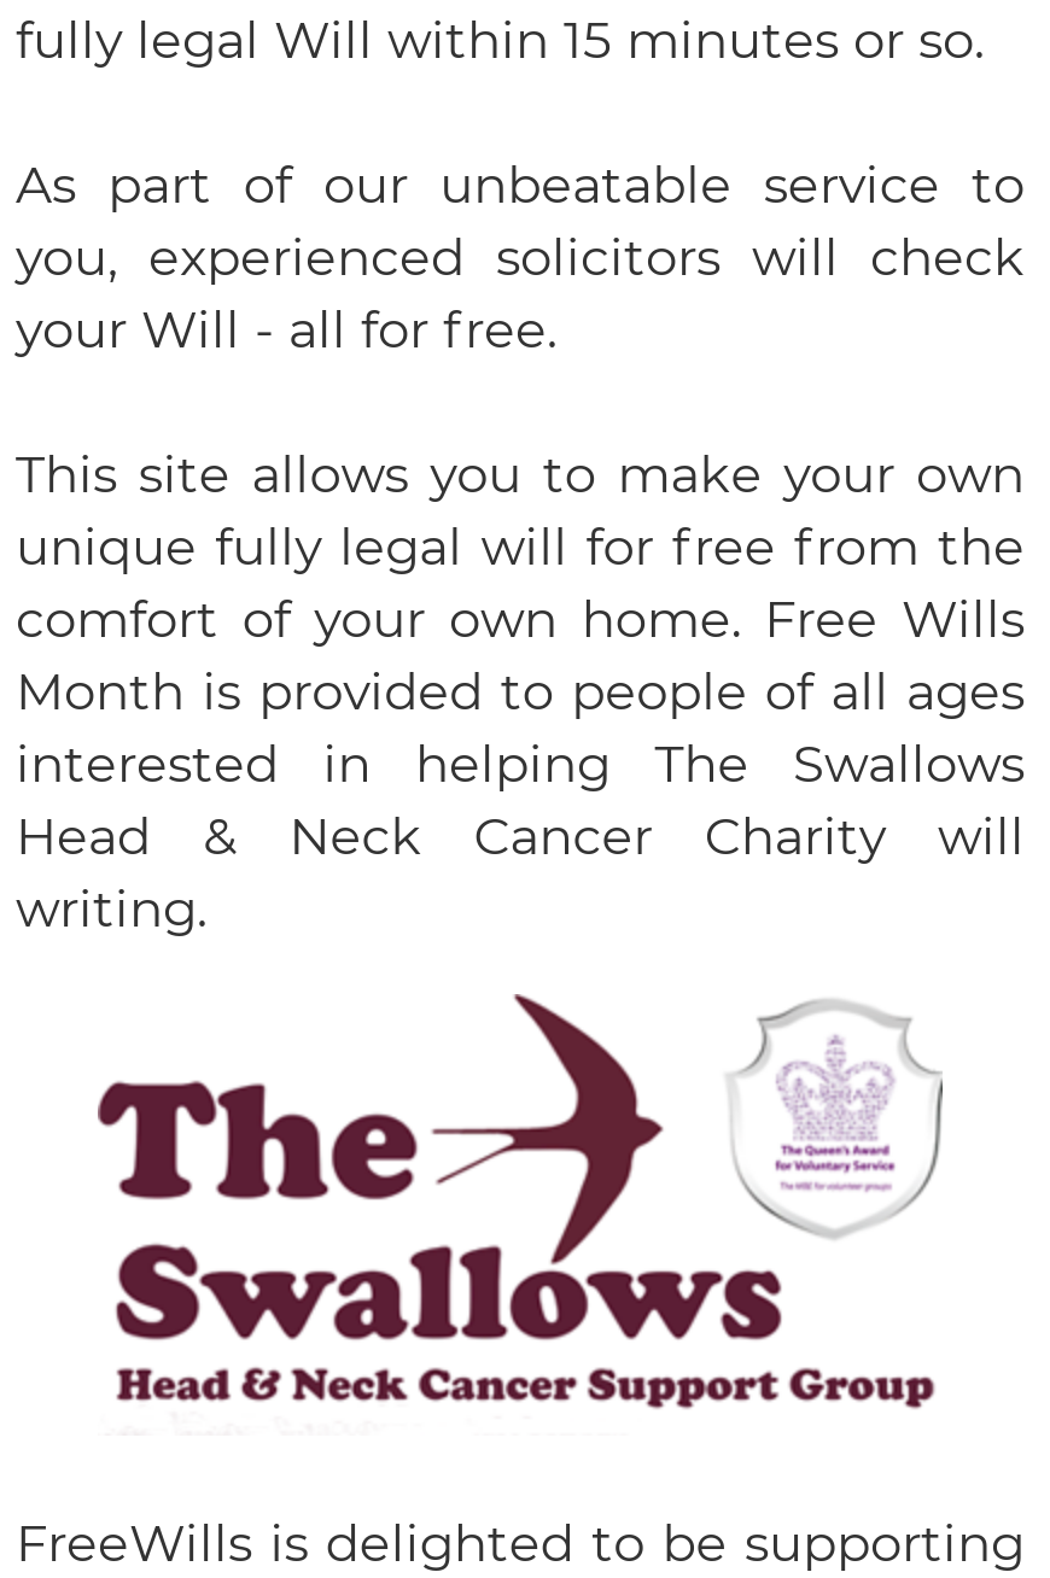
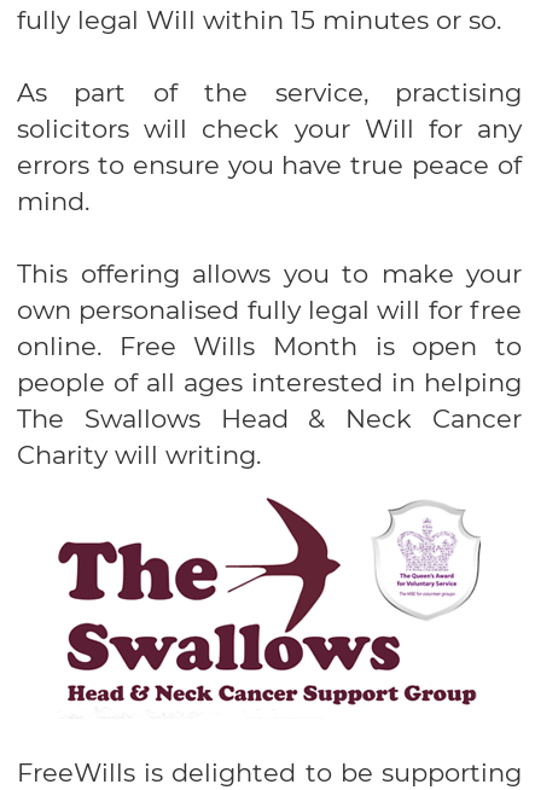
- As part of our unbeatable service to
- you, experienced solicitors will check
- your Will - all for free.
+ As part of the service, practising
+ solicitors will check your Will for any
+ errors to ensure you have true peace of
+ mind.

- This site allows you to make your own
- unique fully legal will for free from the
- comfort of your own home. Free Wills
- Month is provided to people of all ages
- interested in helping The Swallows
- Head & Neck Cancer Charity will
- writing.
+ This offering allows you to make your
+ own personalised fully legal will for free
+ online. Free Wills Month is open to
+ people of all ages interested in helping
+ The Swallows Head & Neck Cancer
+ Charity will writing.
